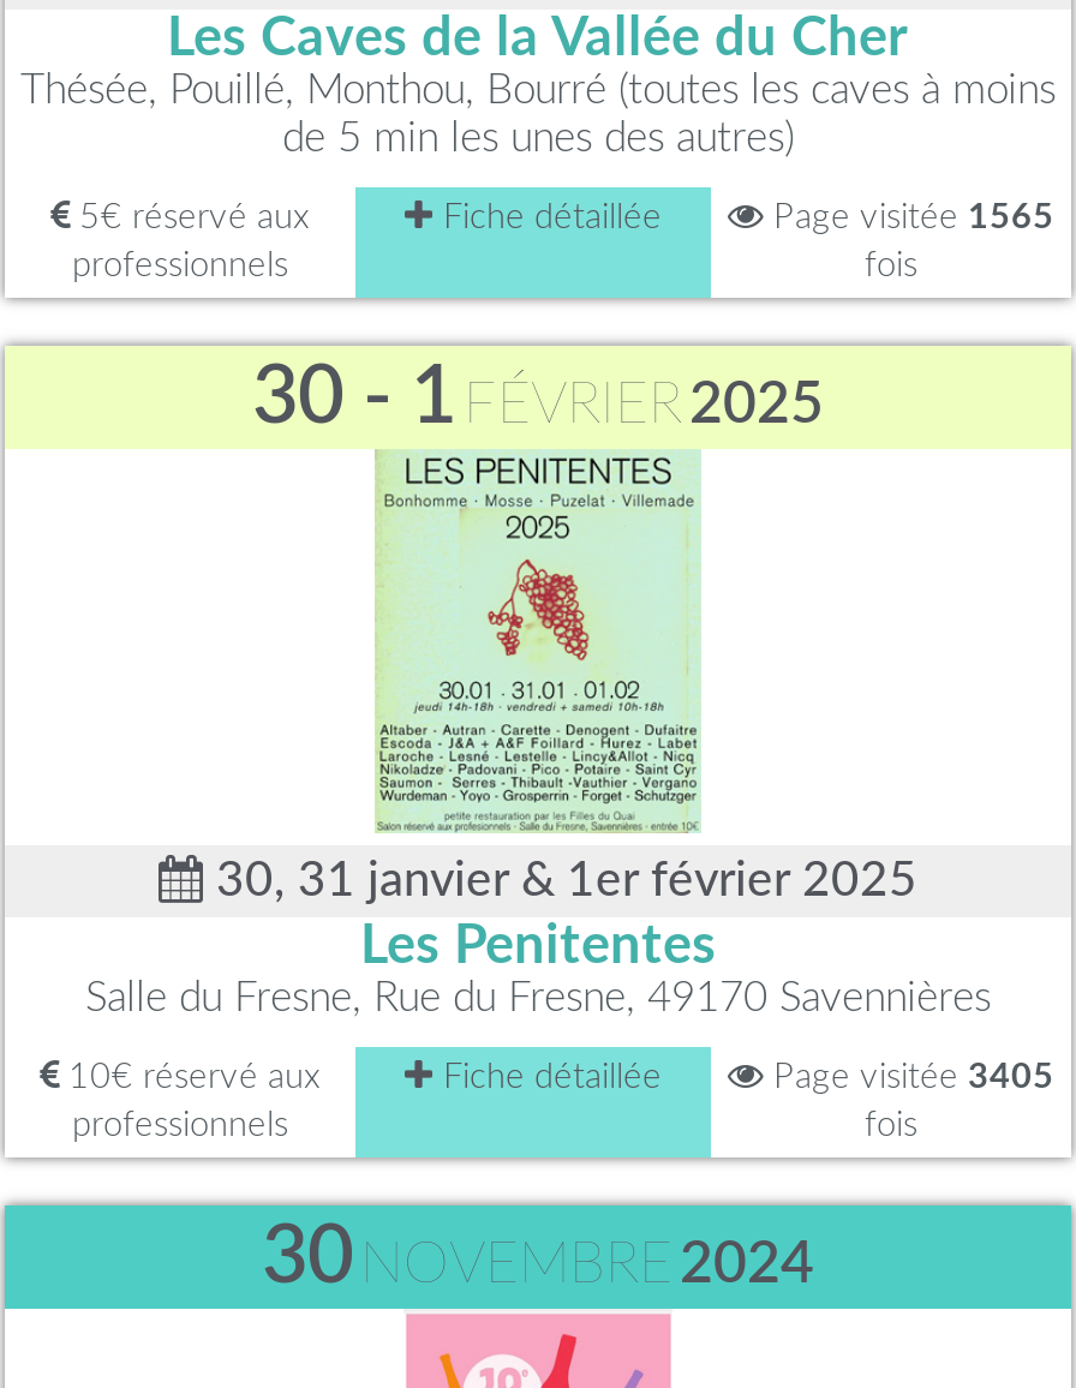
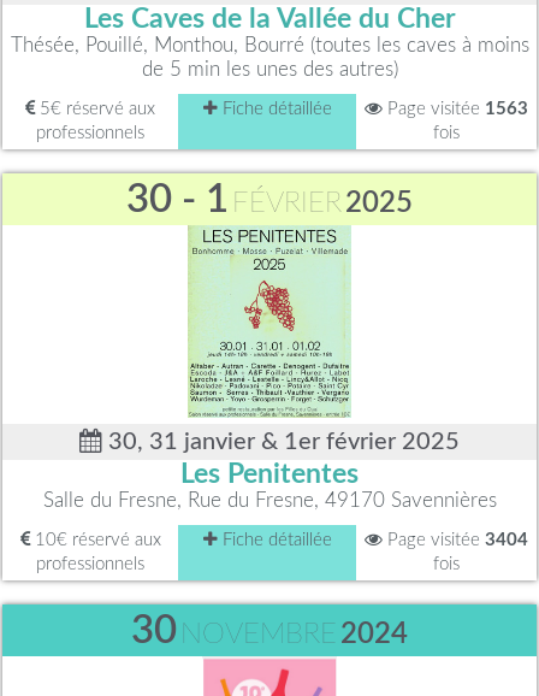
- Page visitée 1565
+ Page visitée 1563

- Page visitée 3405
+ Page visitée 3404
